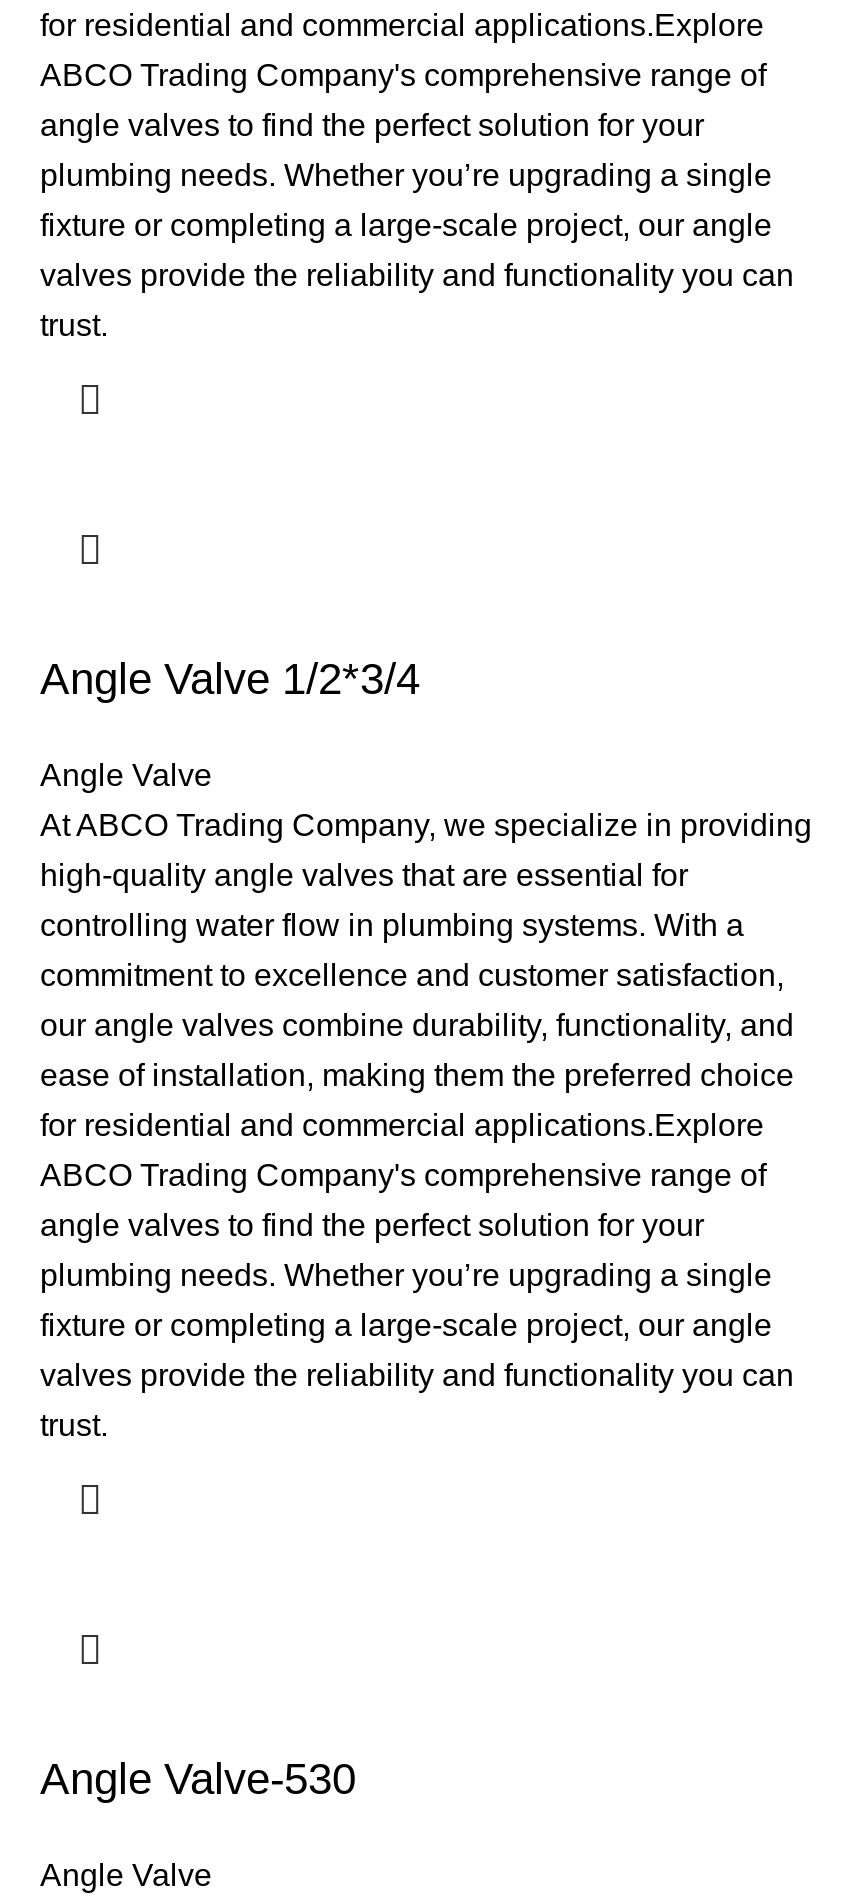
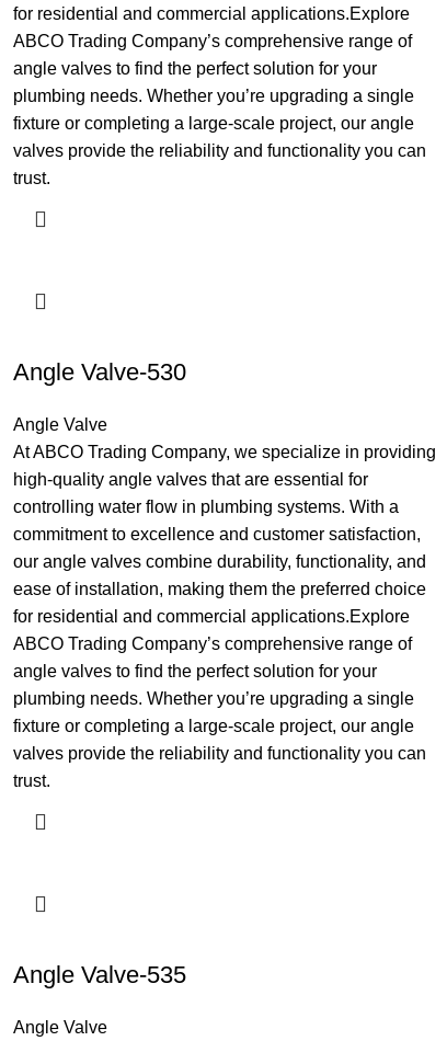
- ABCO Trading Company's comprehensive range of
+ ABCO Trading Company’s comprehensive range of

- Angle Valve 1/2*3/4
+ Angle Valve-530

- ABCO Trading Company's comprehensive range of
+ ABCO Trading Company’s comprehensive range of

- Angle Valve-530
+ Angle Valve-535
